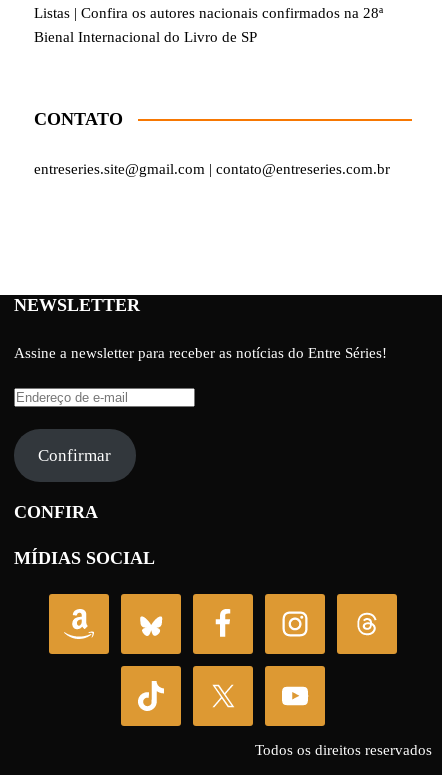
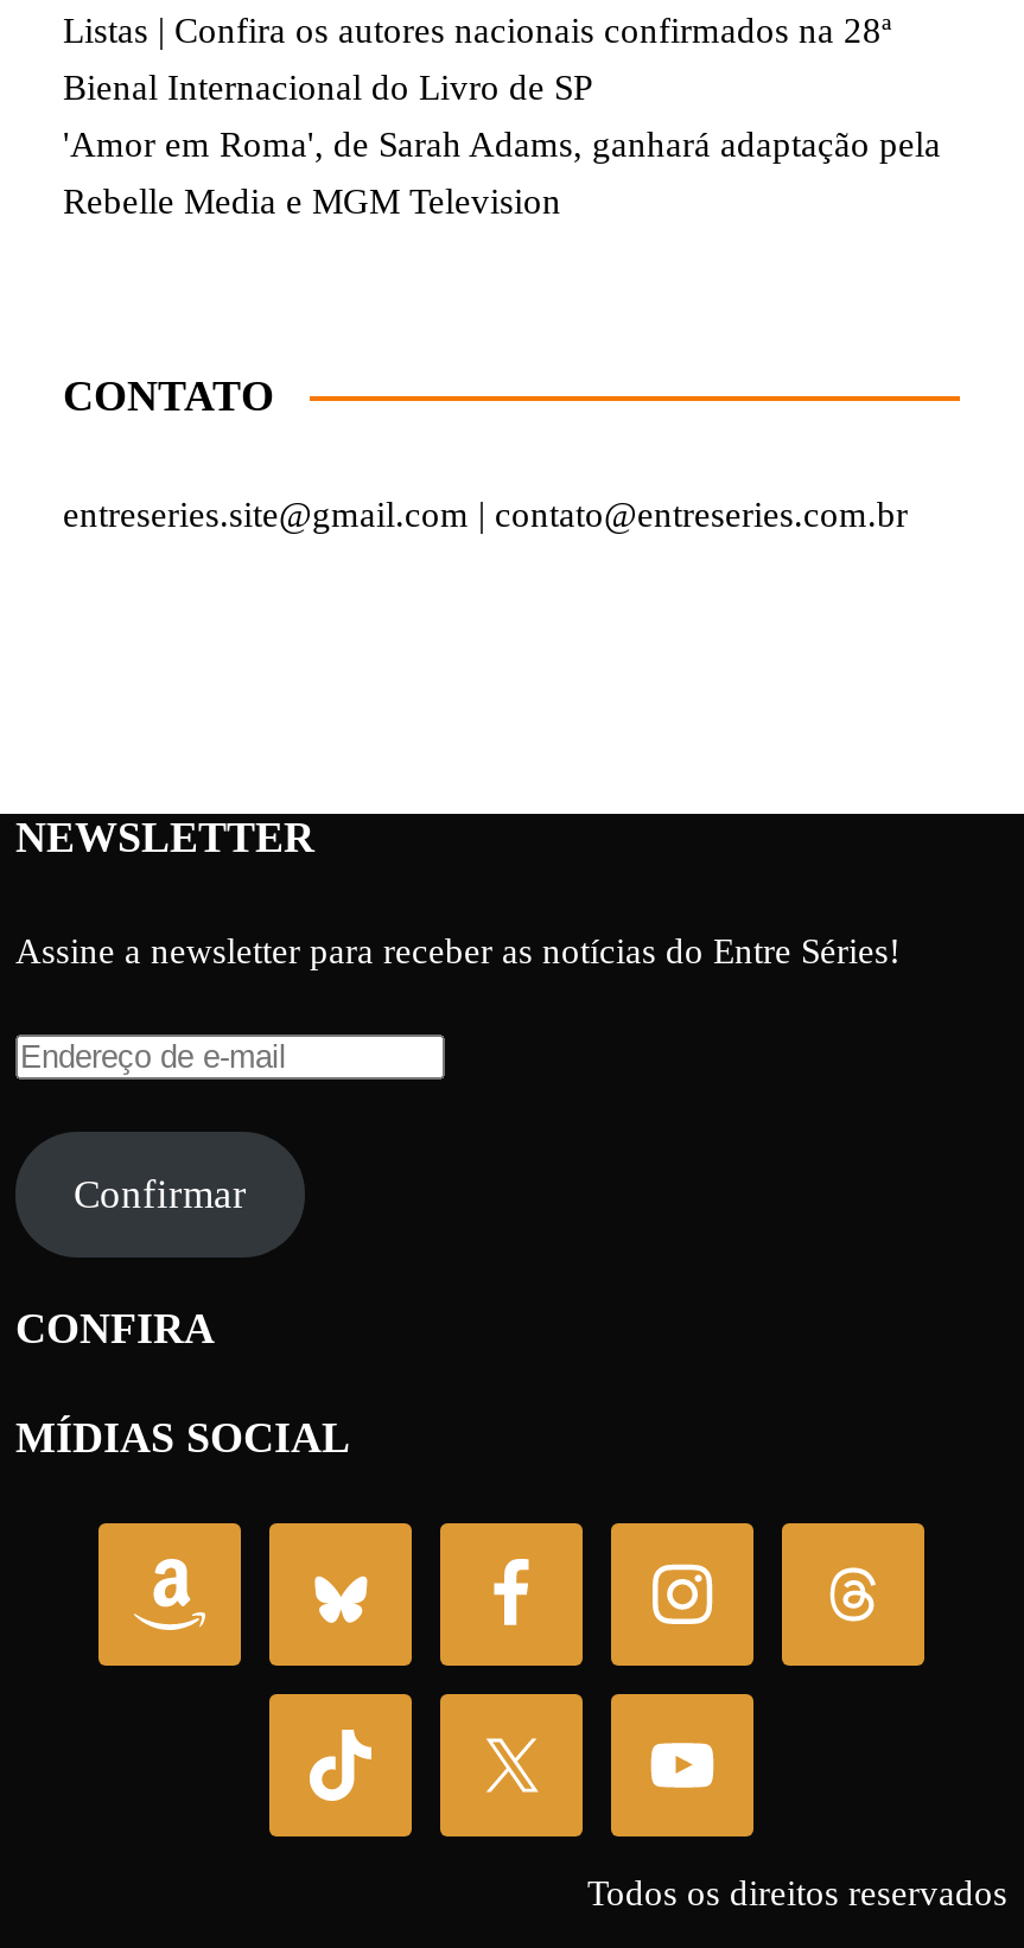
+ 'Amor em Roma', de Sarah Adams, ganhará adaptação pela
+ Rebelle Media e MGM Television
